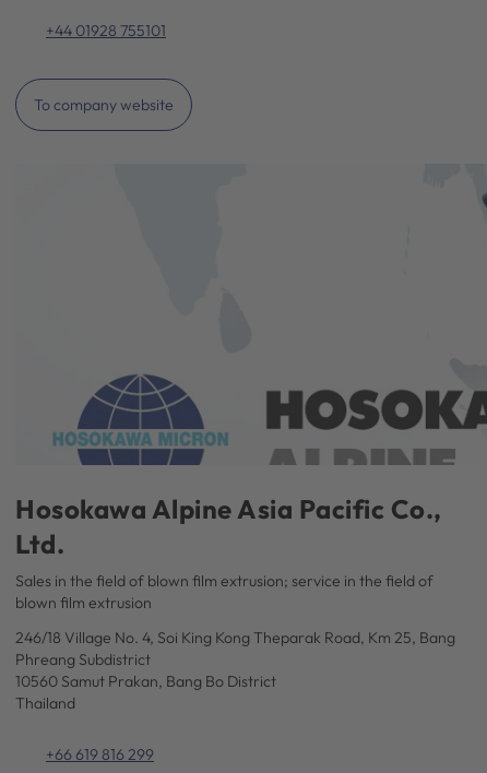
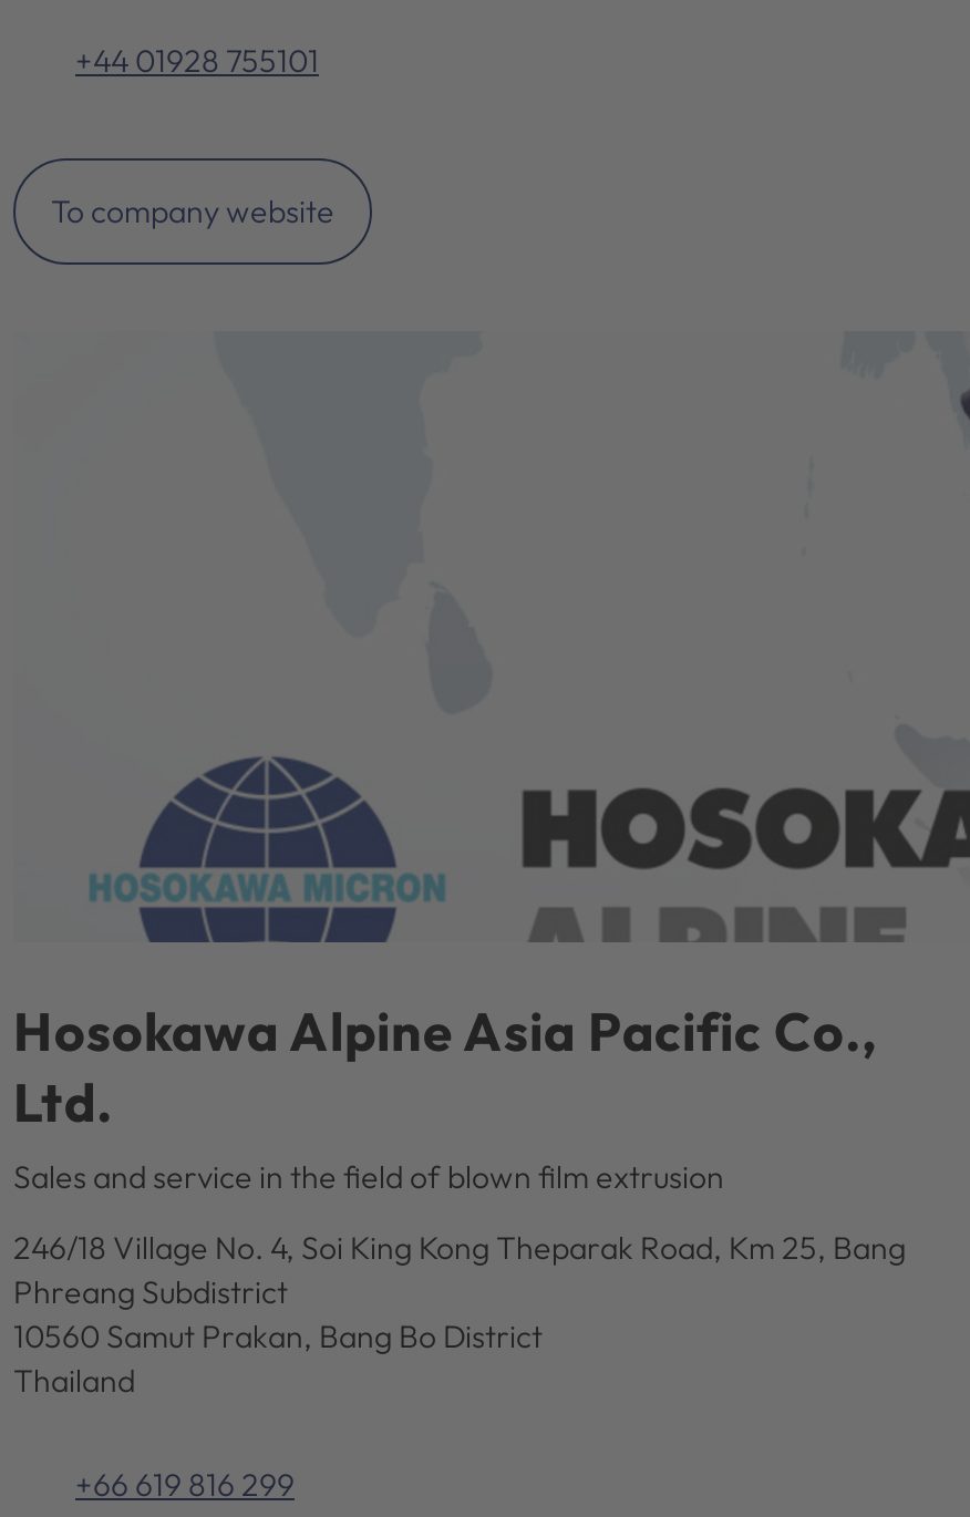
- Sales in the field of blown film extrusion; service in the field of
- blown film extrusion
+ Sales and service in the field of blown film extrusion
